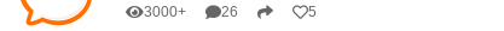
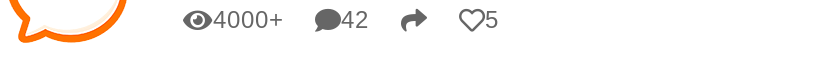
- 3000+
+ 4000+

- 26
+ 42
